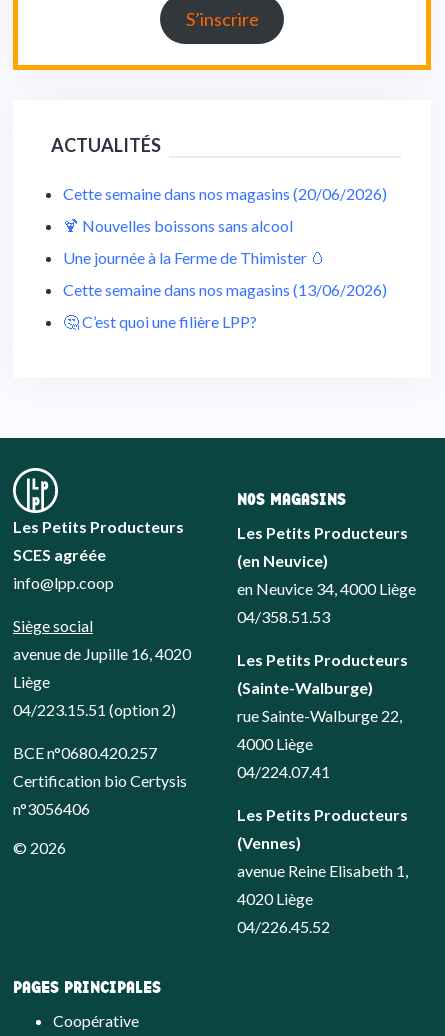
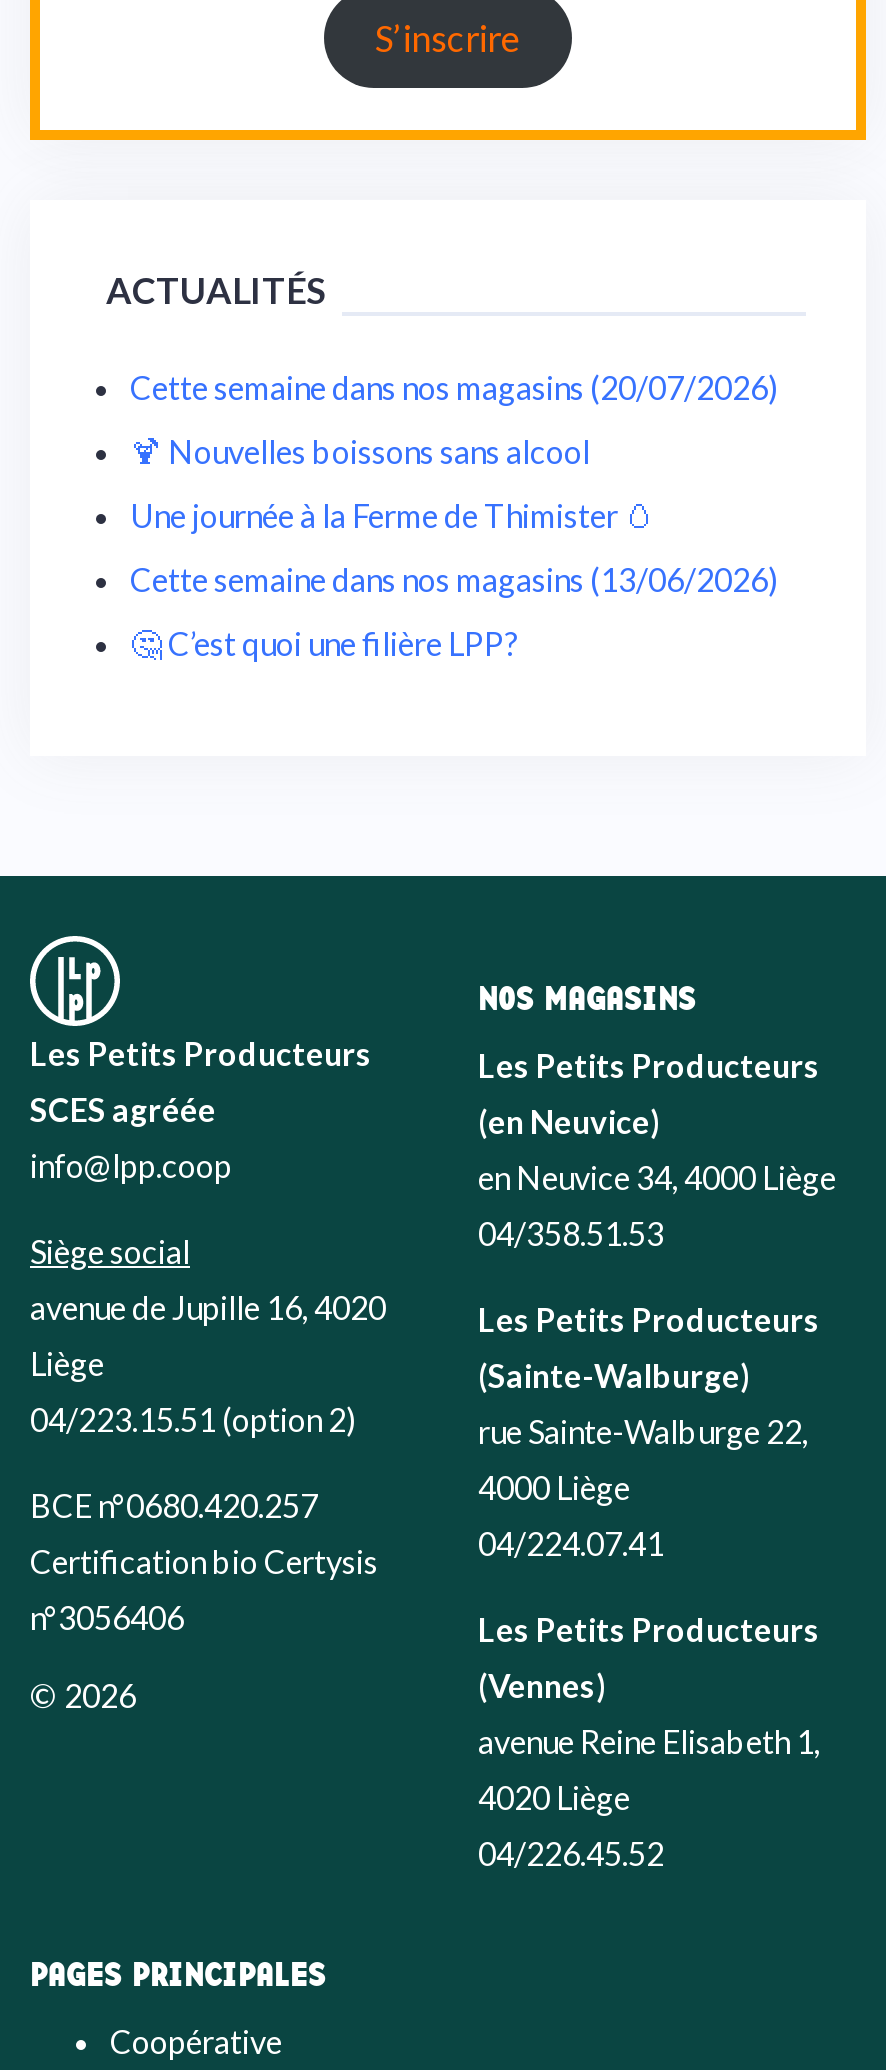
- Cette semaine dans nos magasins (20/06/2026)
+ Cette semaine dans nos magasins (20/07/2026)
